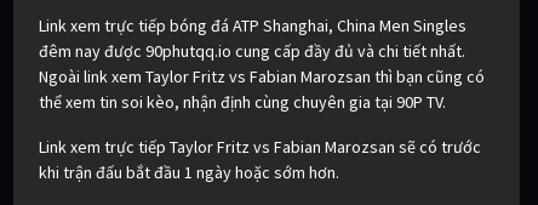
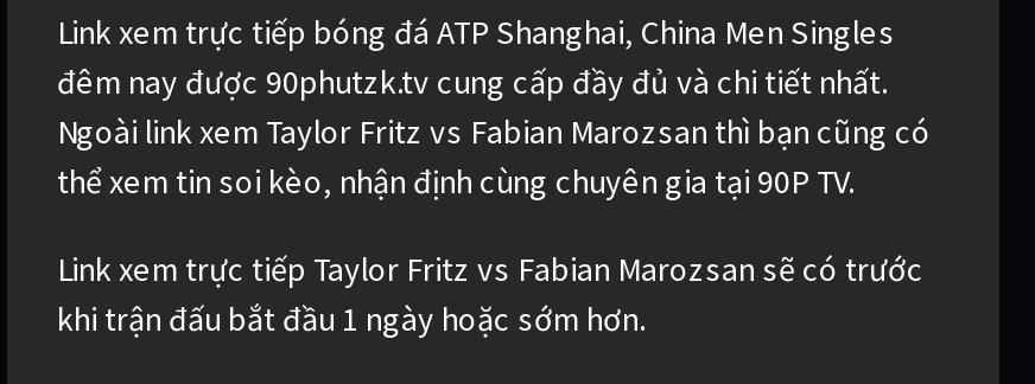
- đêm nay được 90phutqq.io cung cấp đầy đủ và chi tiết nhất.
+ đêm nay được 90phutzk.tv cung cấp đầy đủ và chi tiết nhất.
